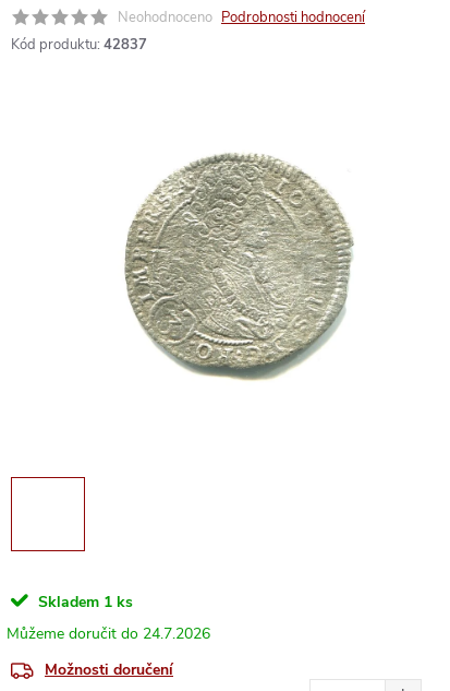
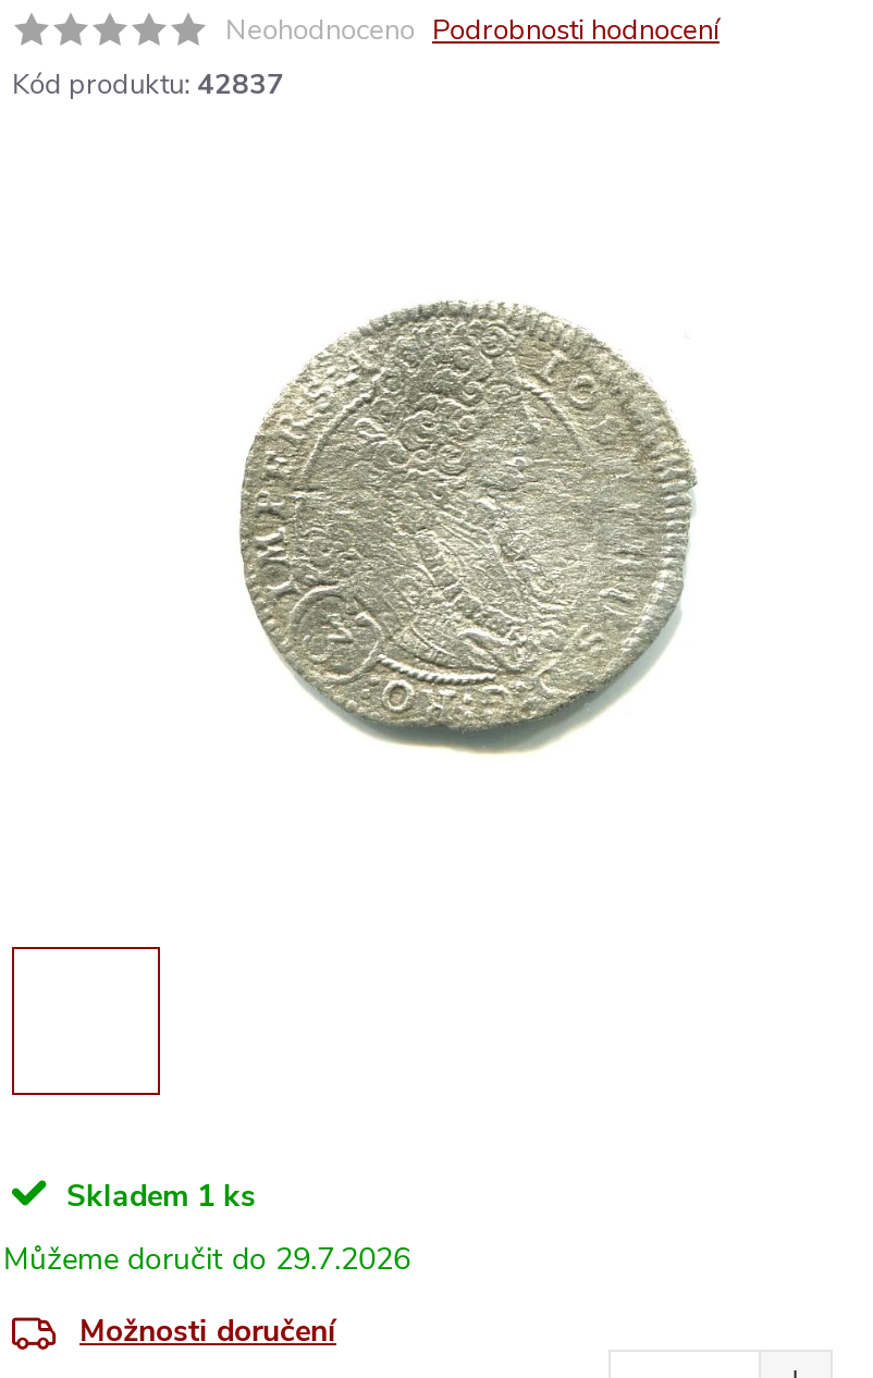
- 24.7.2026
+ 29.7.2026
